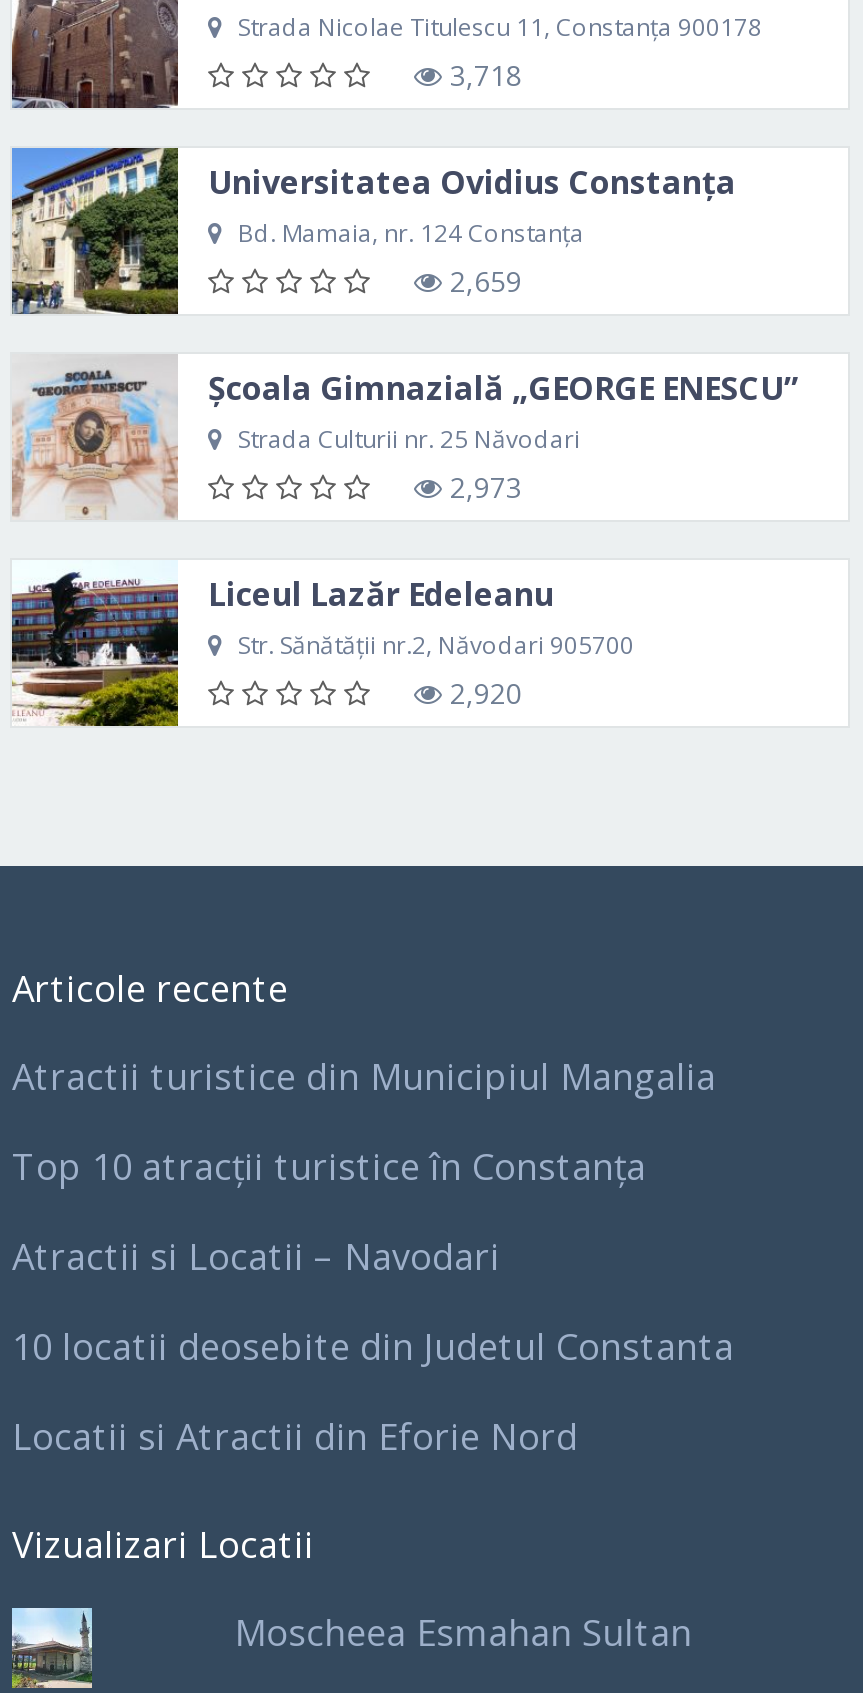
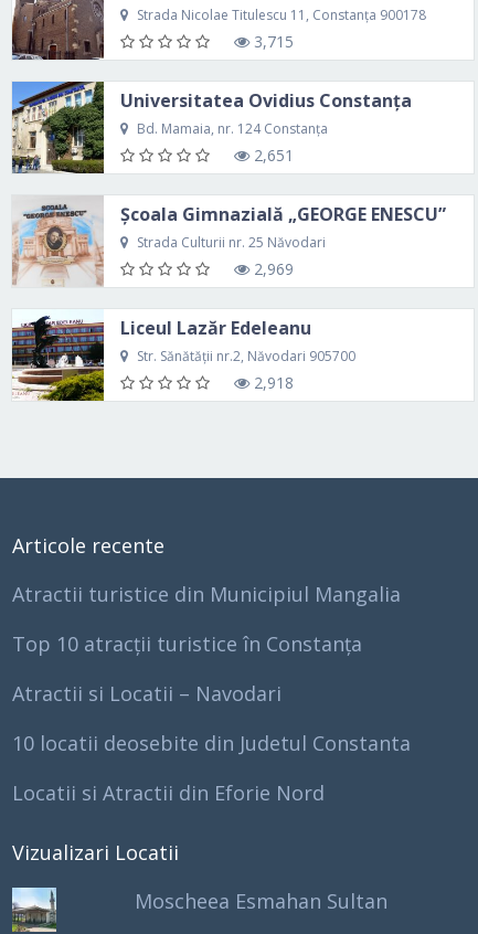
- 3,718
+ 3,715

- 2,659
+ 2,651

- 2,973
+ 2,969

- 2,920
+ 2,918
